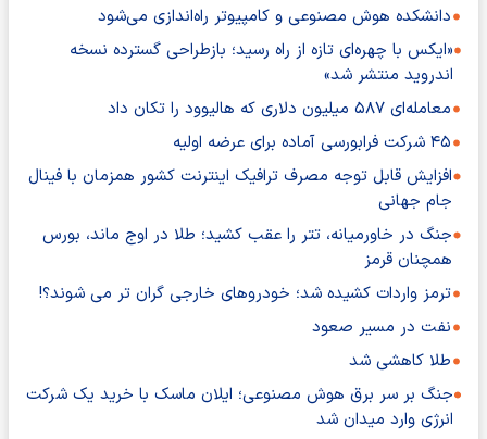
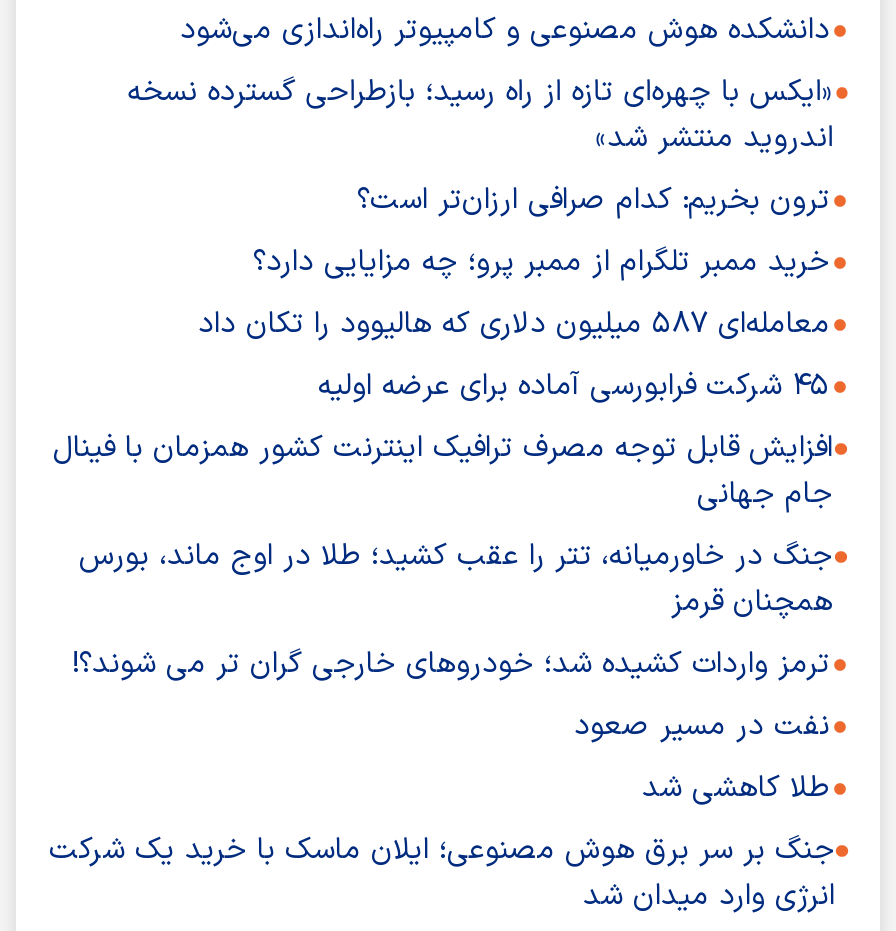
+ ترون بخریم: کدام صرافی ارزان‌تر است؟
+ خرید ممبر تلگرام از ممبر پرو؛ چه مزایایی دارد؟
